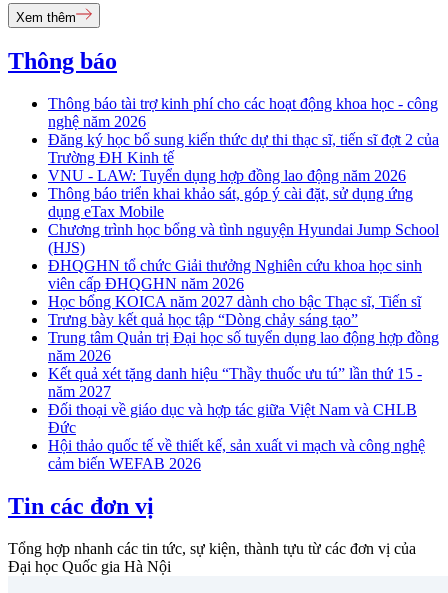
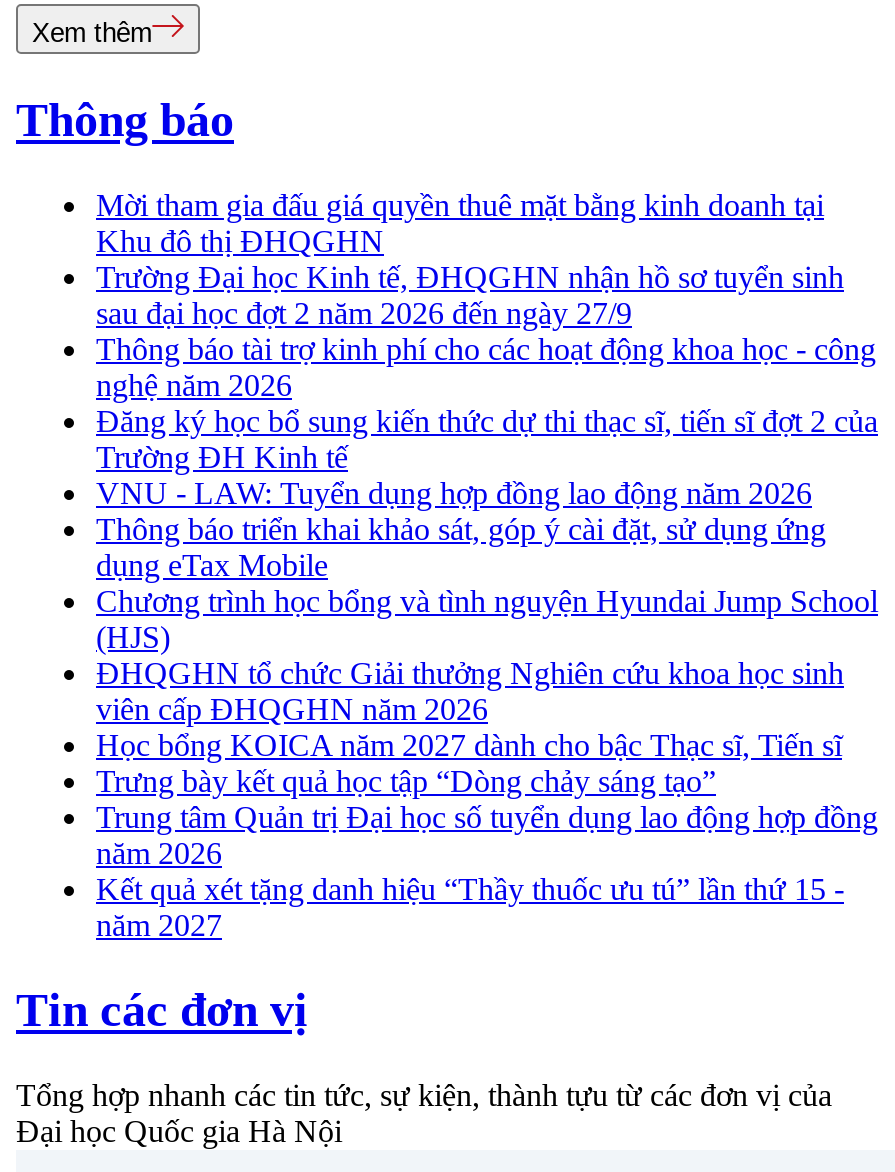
+ Mời tham gia đấu giá quyền thuê mặt bằng kinh doanh tại
+ Khu đô thị ĐHQGHN
+ Trường Đại học Kinh tế, ĐHQGHN nhận hồ sơ tuyển sinh
+ sau đại học đợt 2 năm 2026 đến ngày 27/9

moved down: Thông báo tài trợ kinh phí cho các hoạt động khoa học - công | nghệ năm 2026 | Đăng ký học bổ sung kiến thức dự thi thạc sĩ, tiến sĩ đợt 2 của | ... | Kết quả xét tặng danh hiệu “Thầy thuốc ưu tú” lần thứ 15 - | năm 2027

- Đối thoại về giáo dục và hợp tác giữa Việt Nam và CHLB
- Đức
- Hội thảo quốc tế về thiết kế, sản xuất vi mạch và công nghệ
- cảm biến WEFAB 2026
